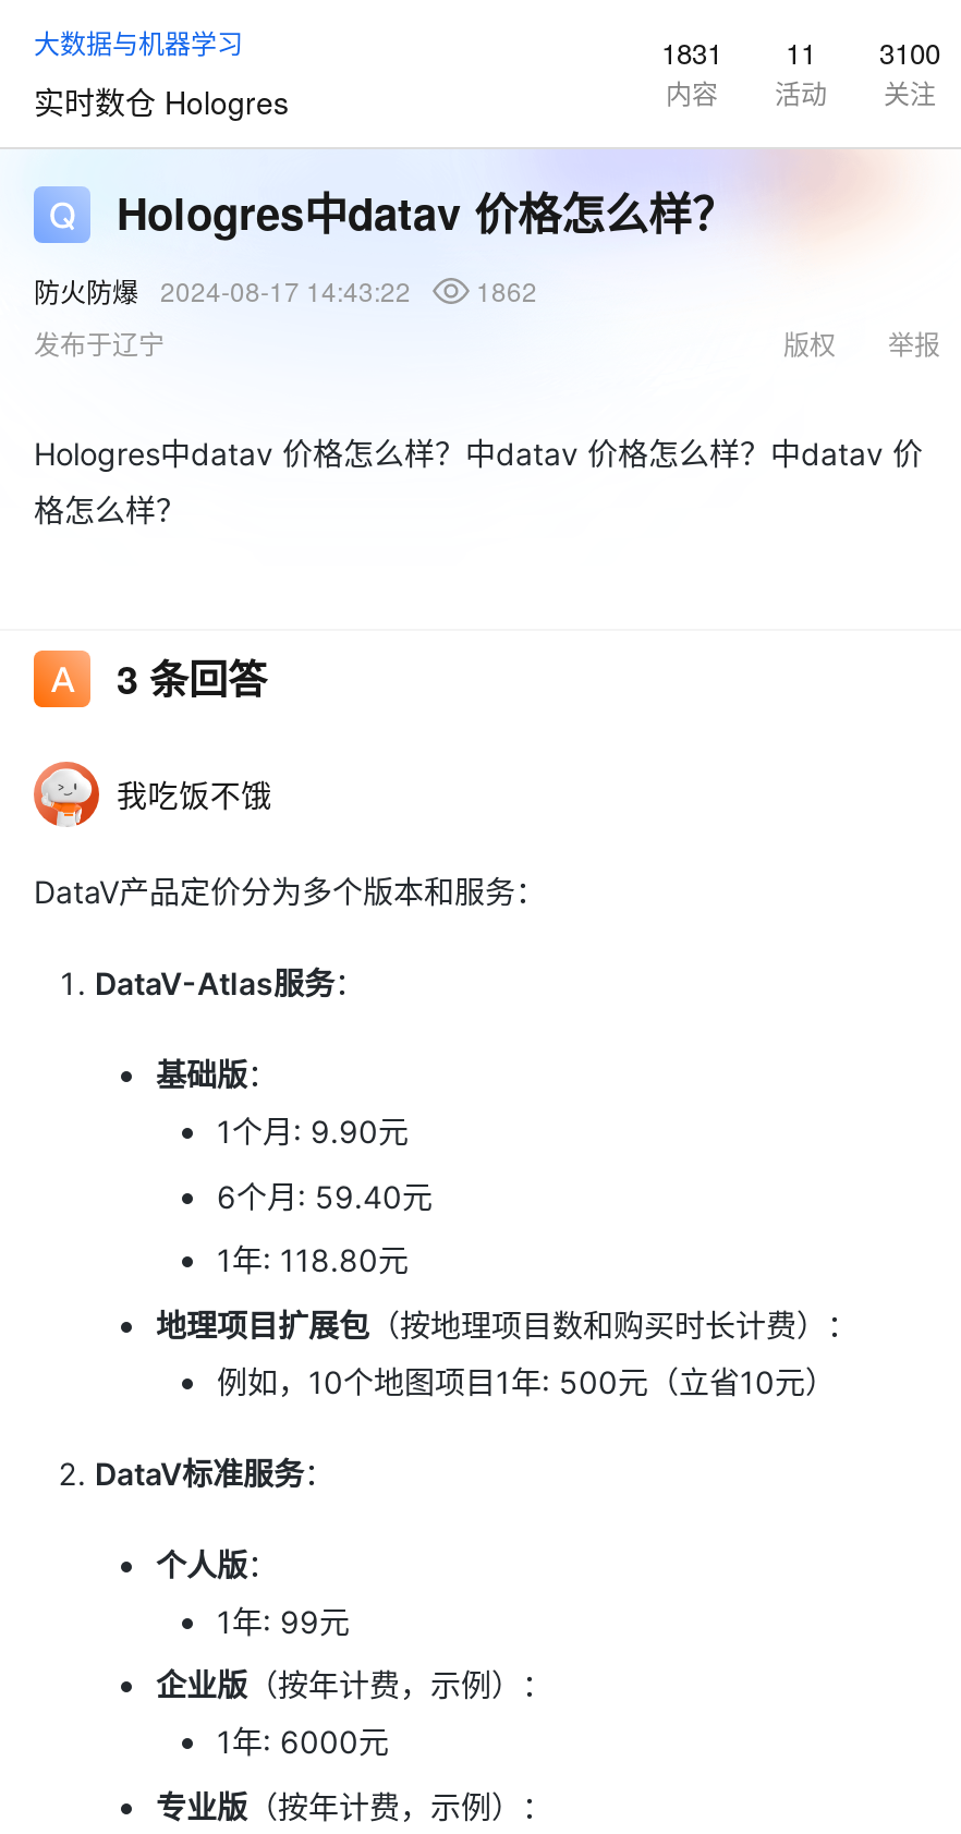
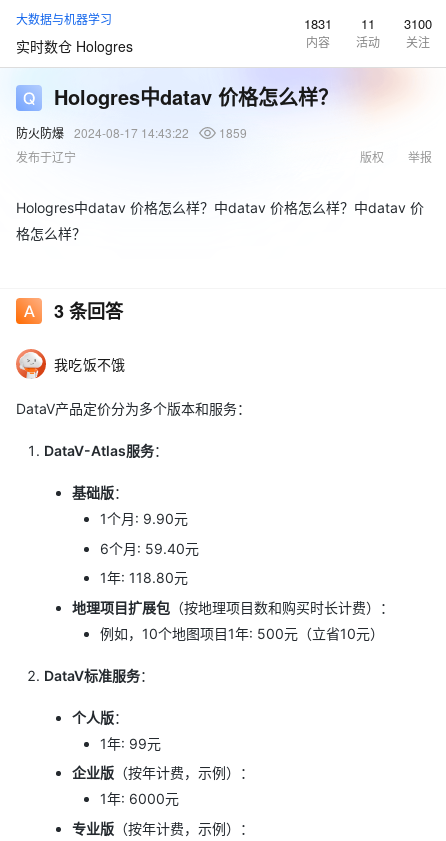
- 防火防爆 2024-08-17 14:43:22 1862
+ 防火防爆 2024-08-17 14:43:22 1859
